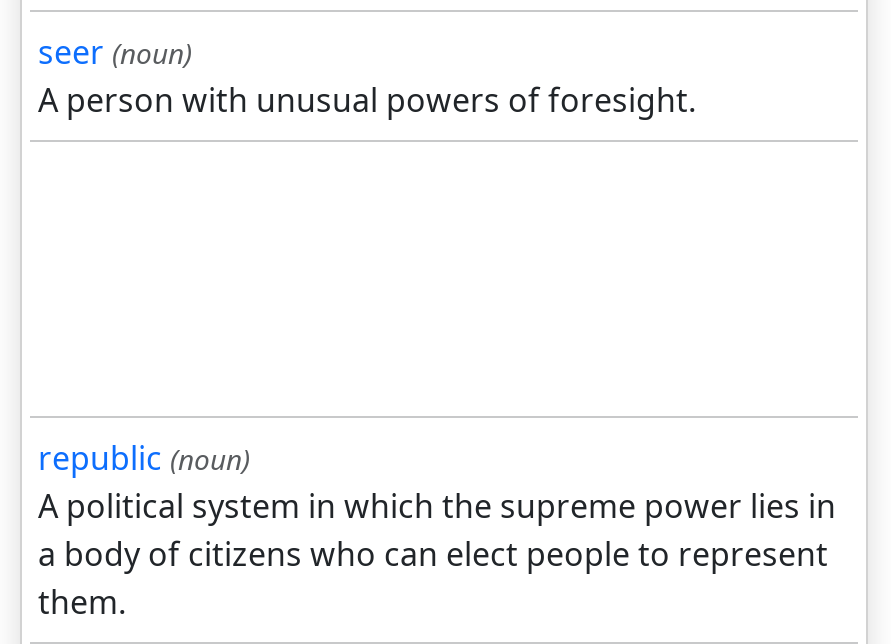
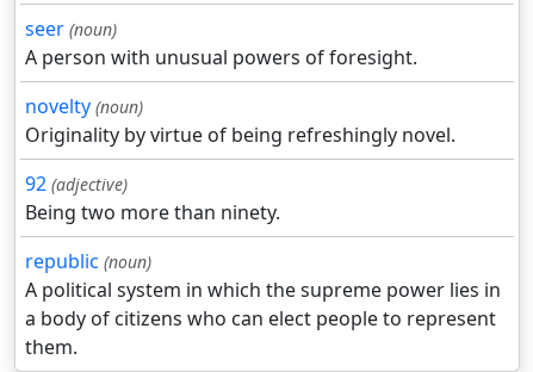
+ novelty (noun)
+ Originality by virtue of being refreshingly novel.
+ 92 (adjective)
+ Being two more than ninety.
